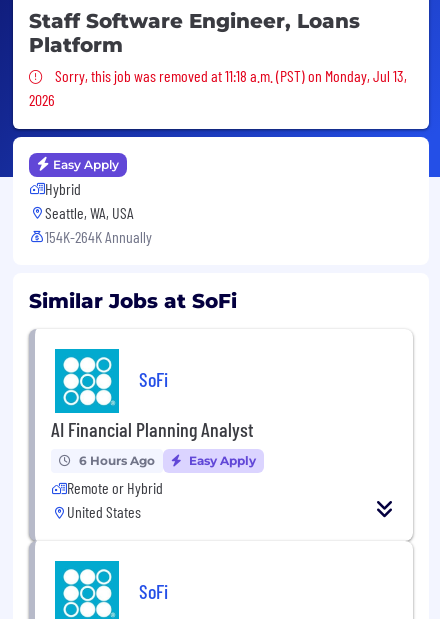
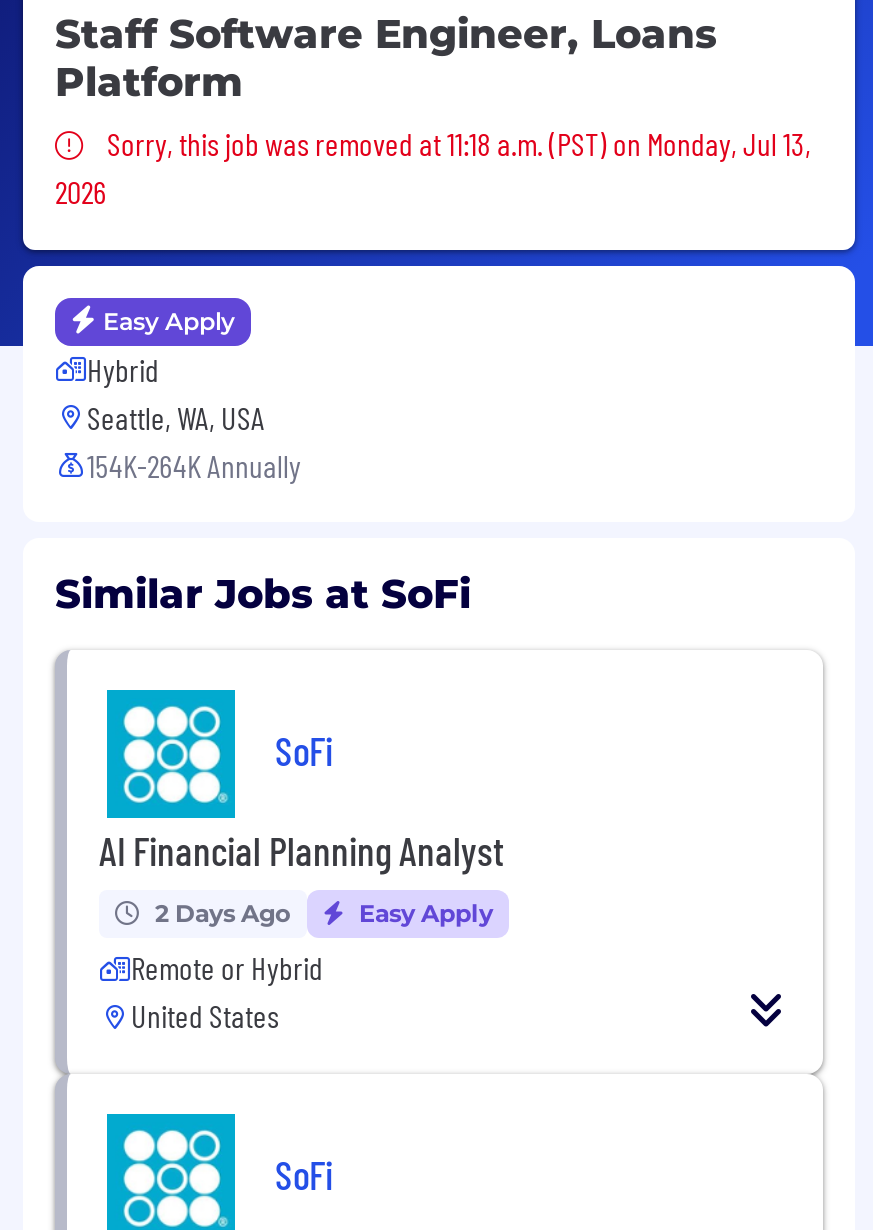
- 6 Hours Ago
+ 2 Days Ago
